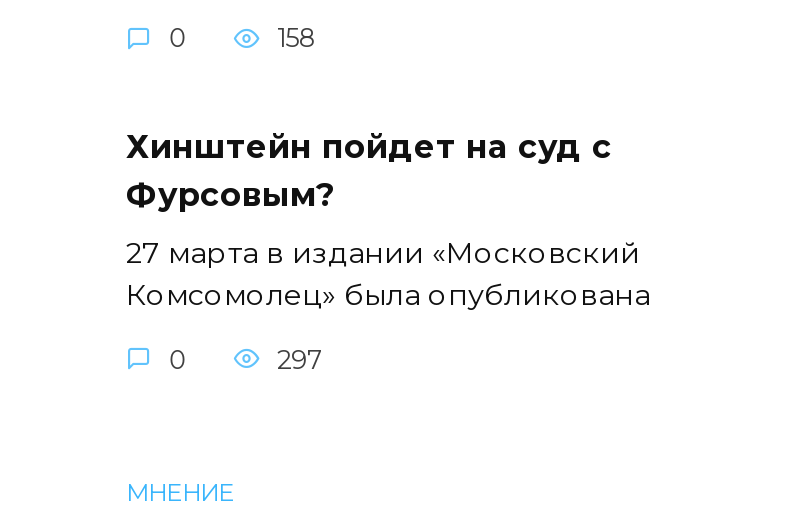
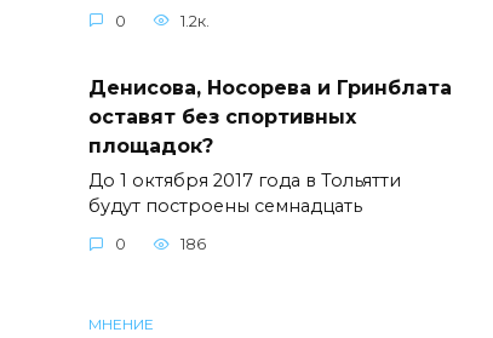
- 158
+ 1.2к.

- Хинштейн пойдет на суд с
- Фурсовым?
+ Денисова, Носорева и Гринблата
+ оставят без спортивных
+ площадок?

- 27 марта в издании «Московский
- Комсомолец» была опубликована
+ До 1 октября 2017 года в Тольятти
+ будут построены семнадцать

- 297
+ 186
